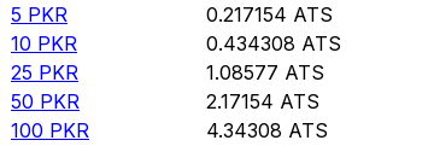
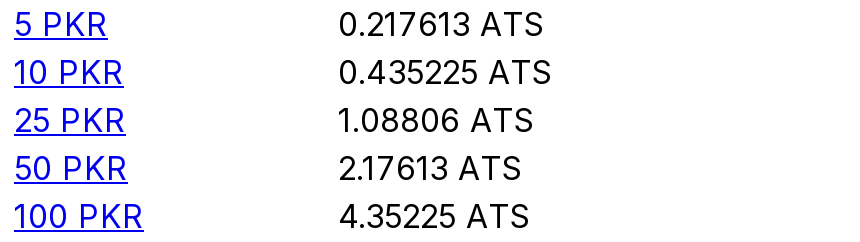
- 0.217154 ATS
+ 0.217613 ATS

- 0.434308 ATS
+ 0.435225 ATS

- 1.08577 ATS
+ 1.08806 ATS

- 2.17154 ATS
+ 2.17613 ATS

- 4.34308 ATS
+ 4.35225 ATS
